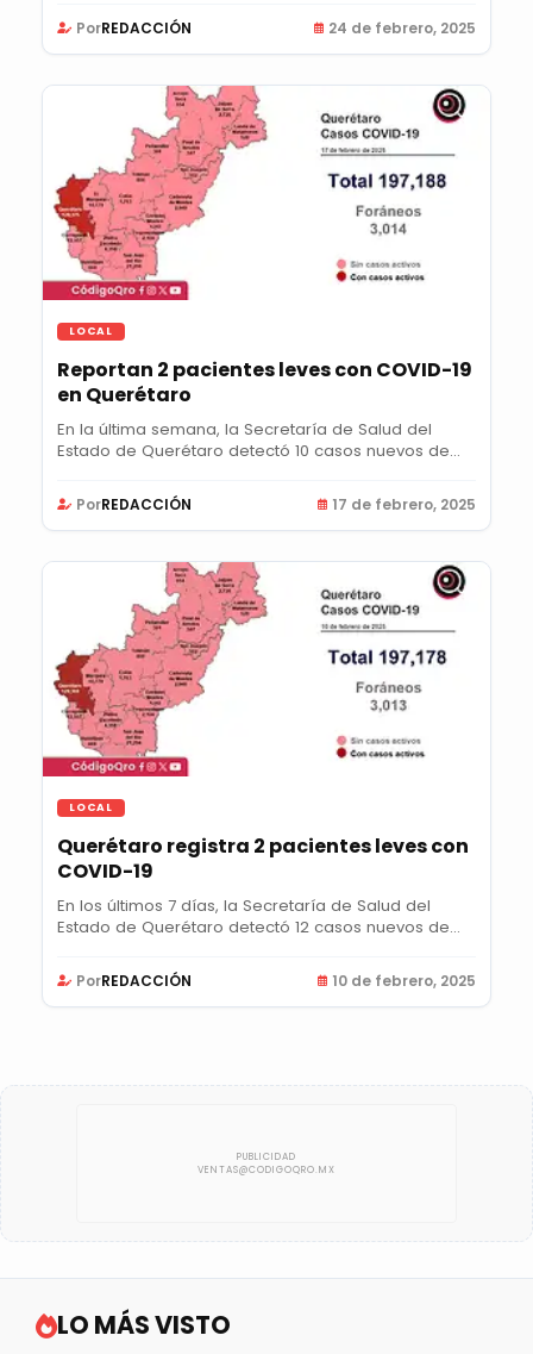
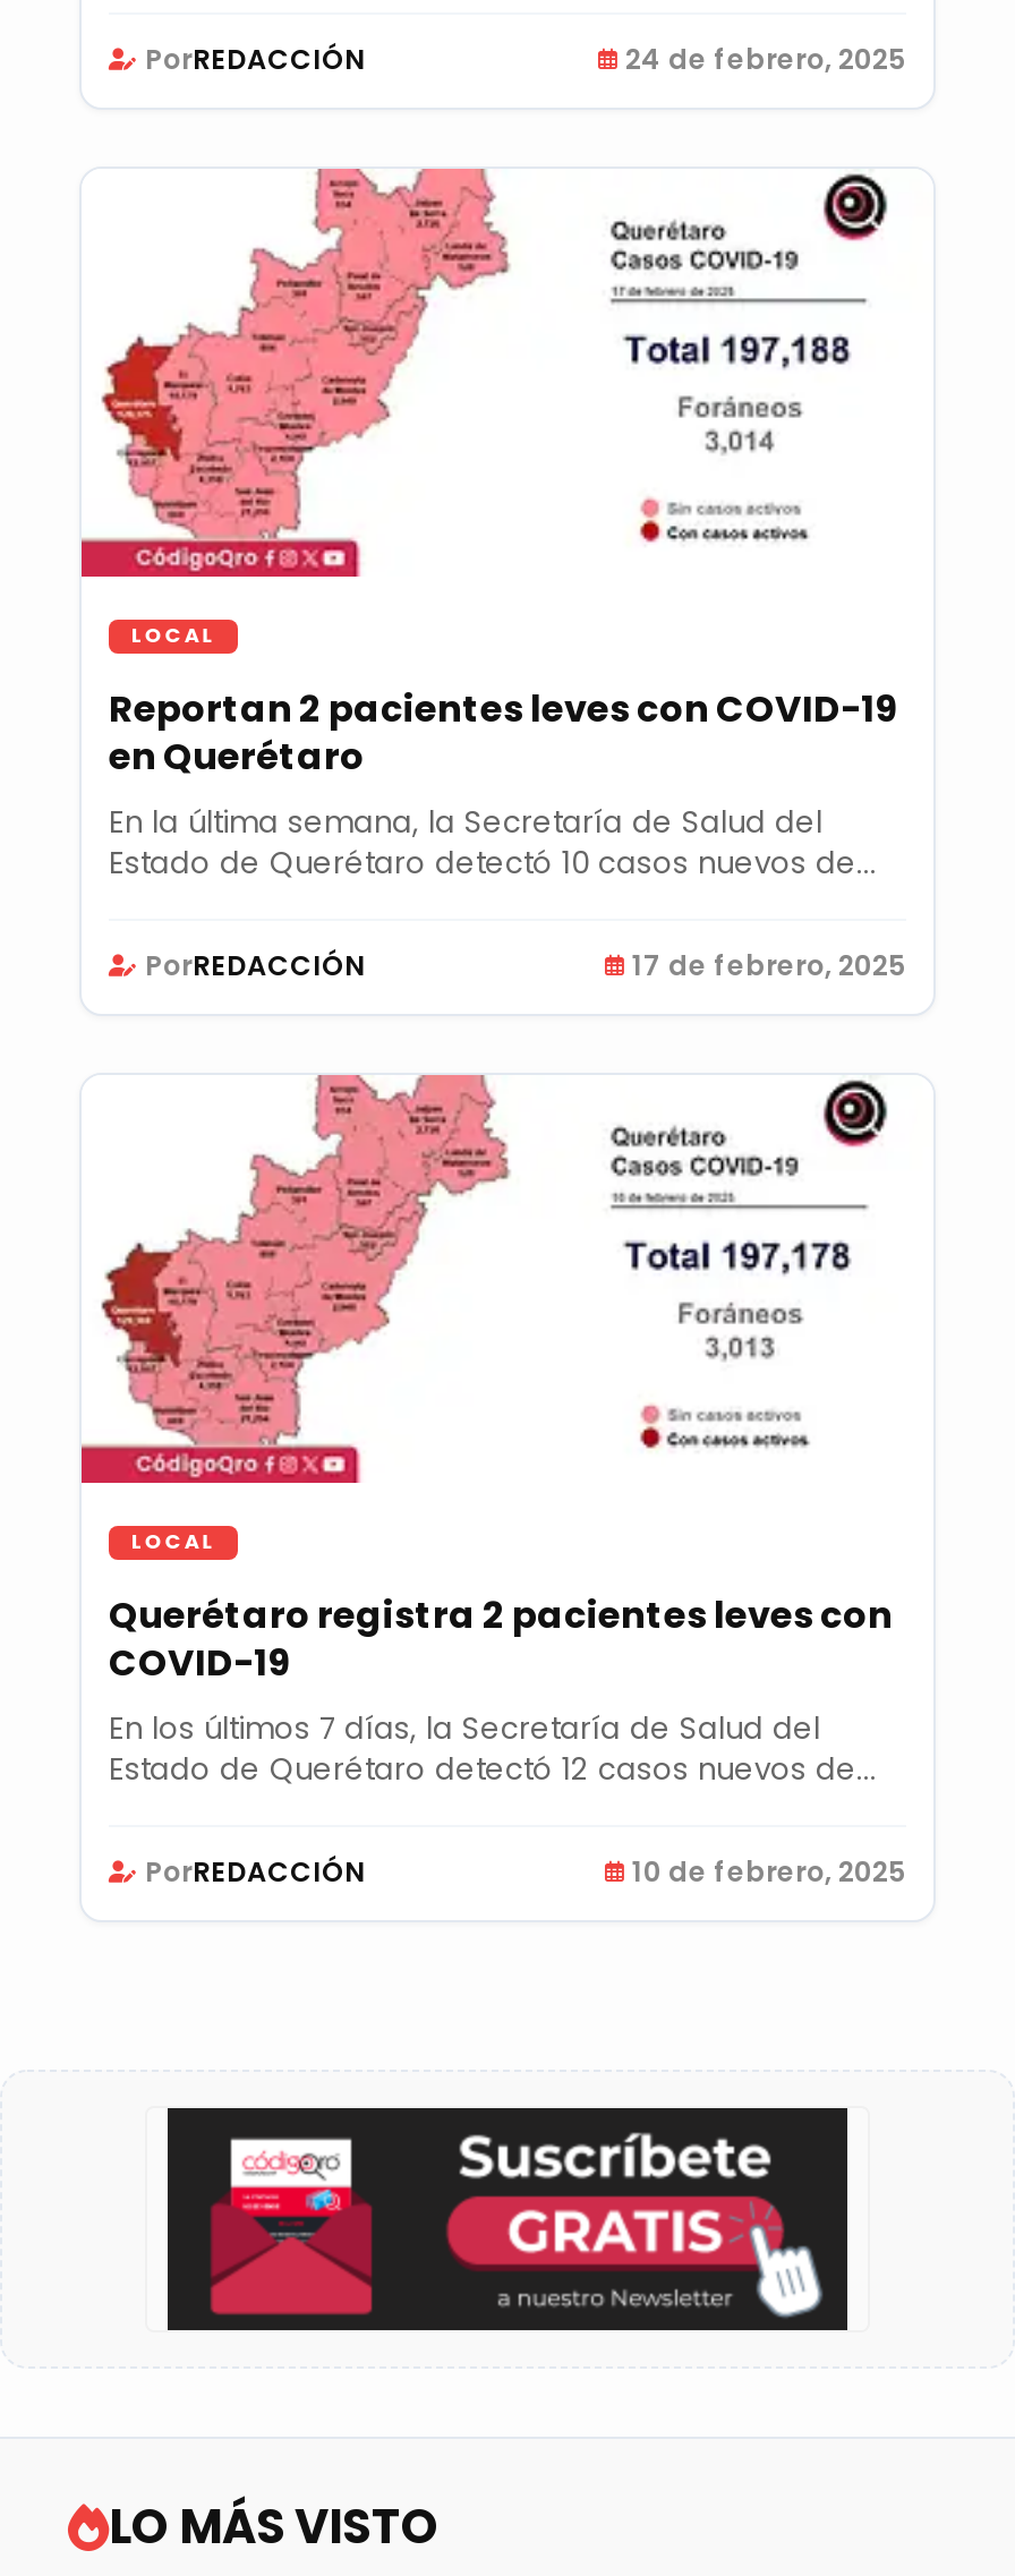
+ [image]
